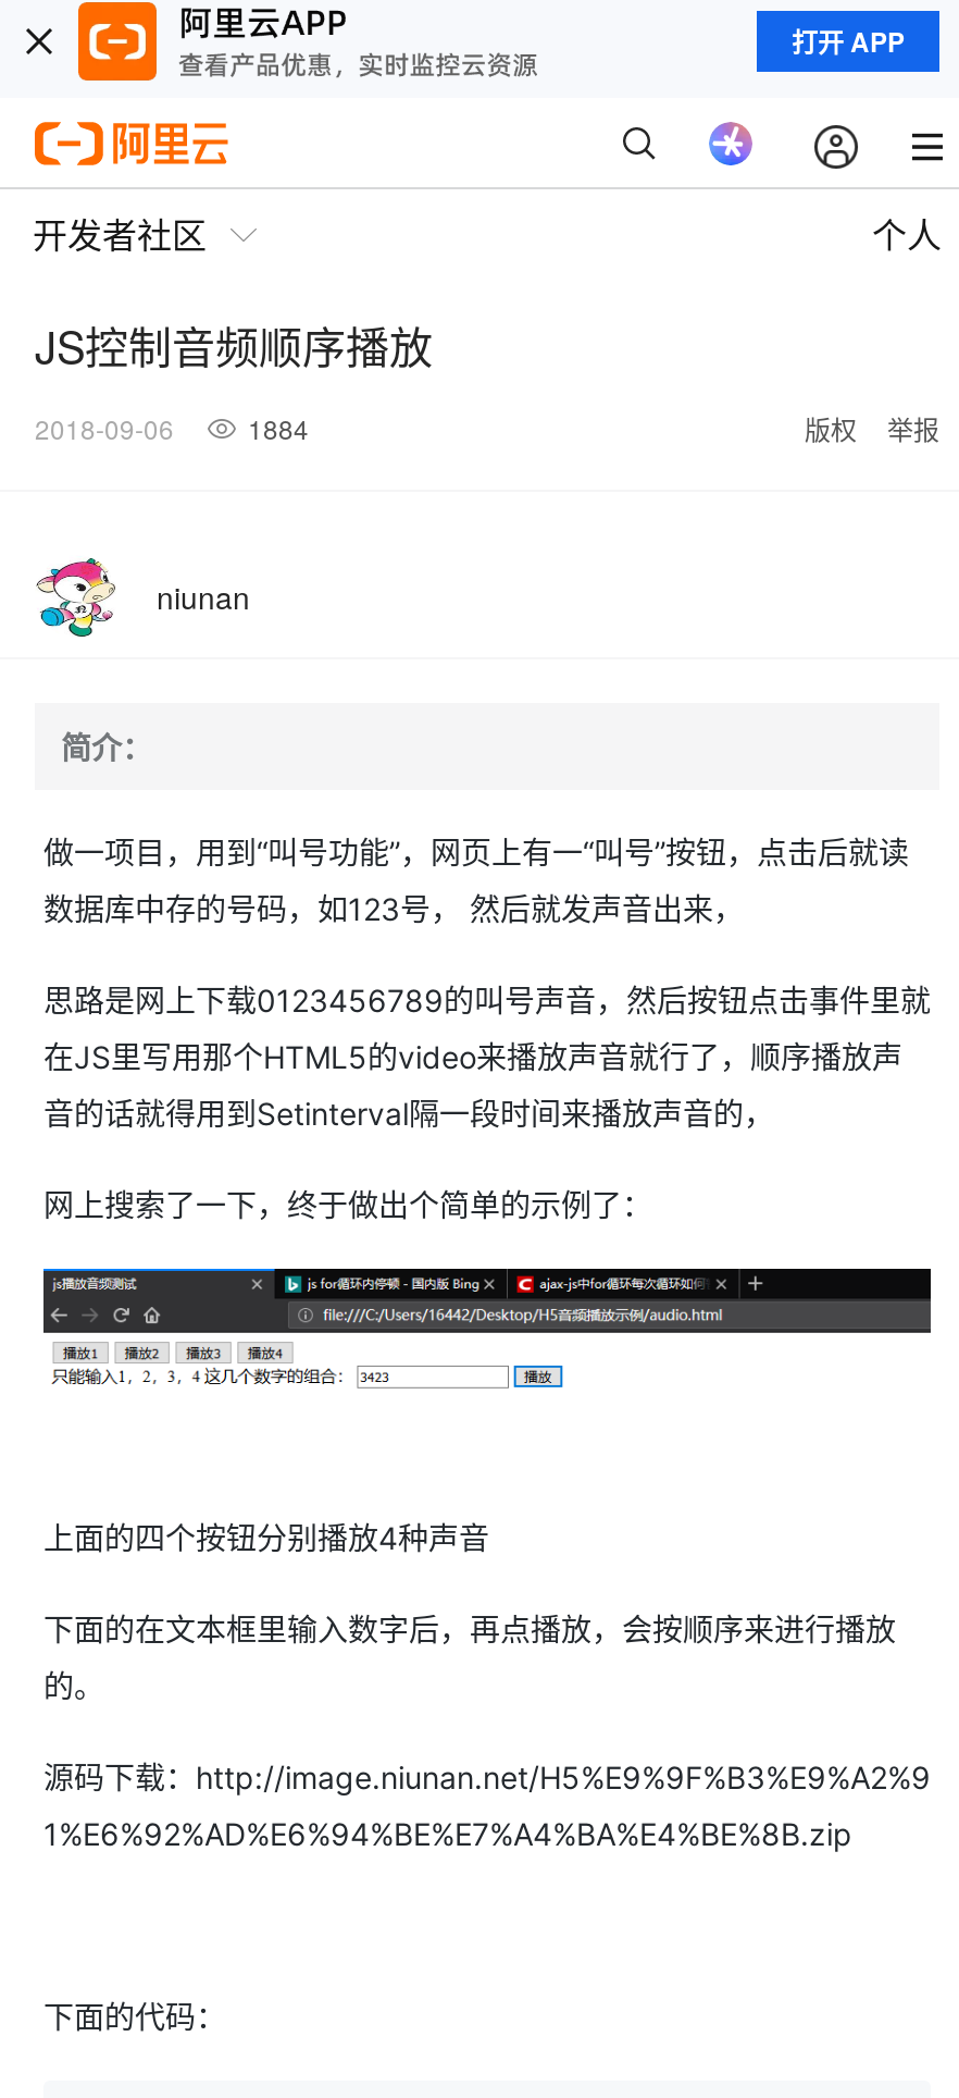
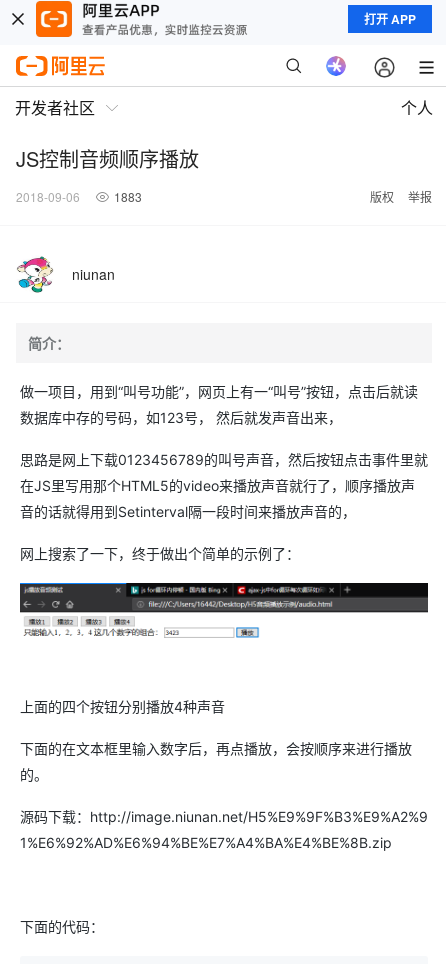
- 2018-09-06 1884
+ 2018-09-06 1883
